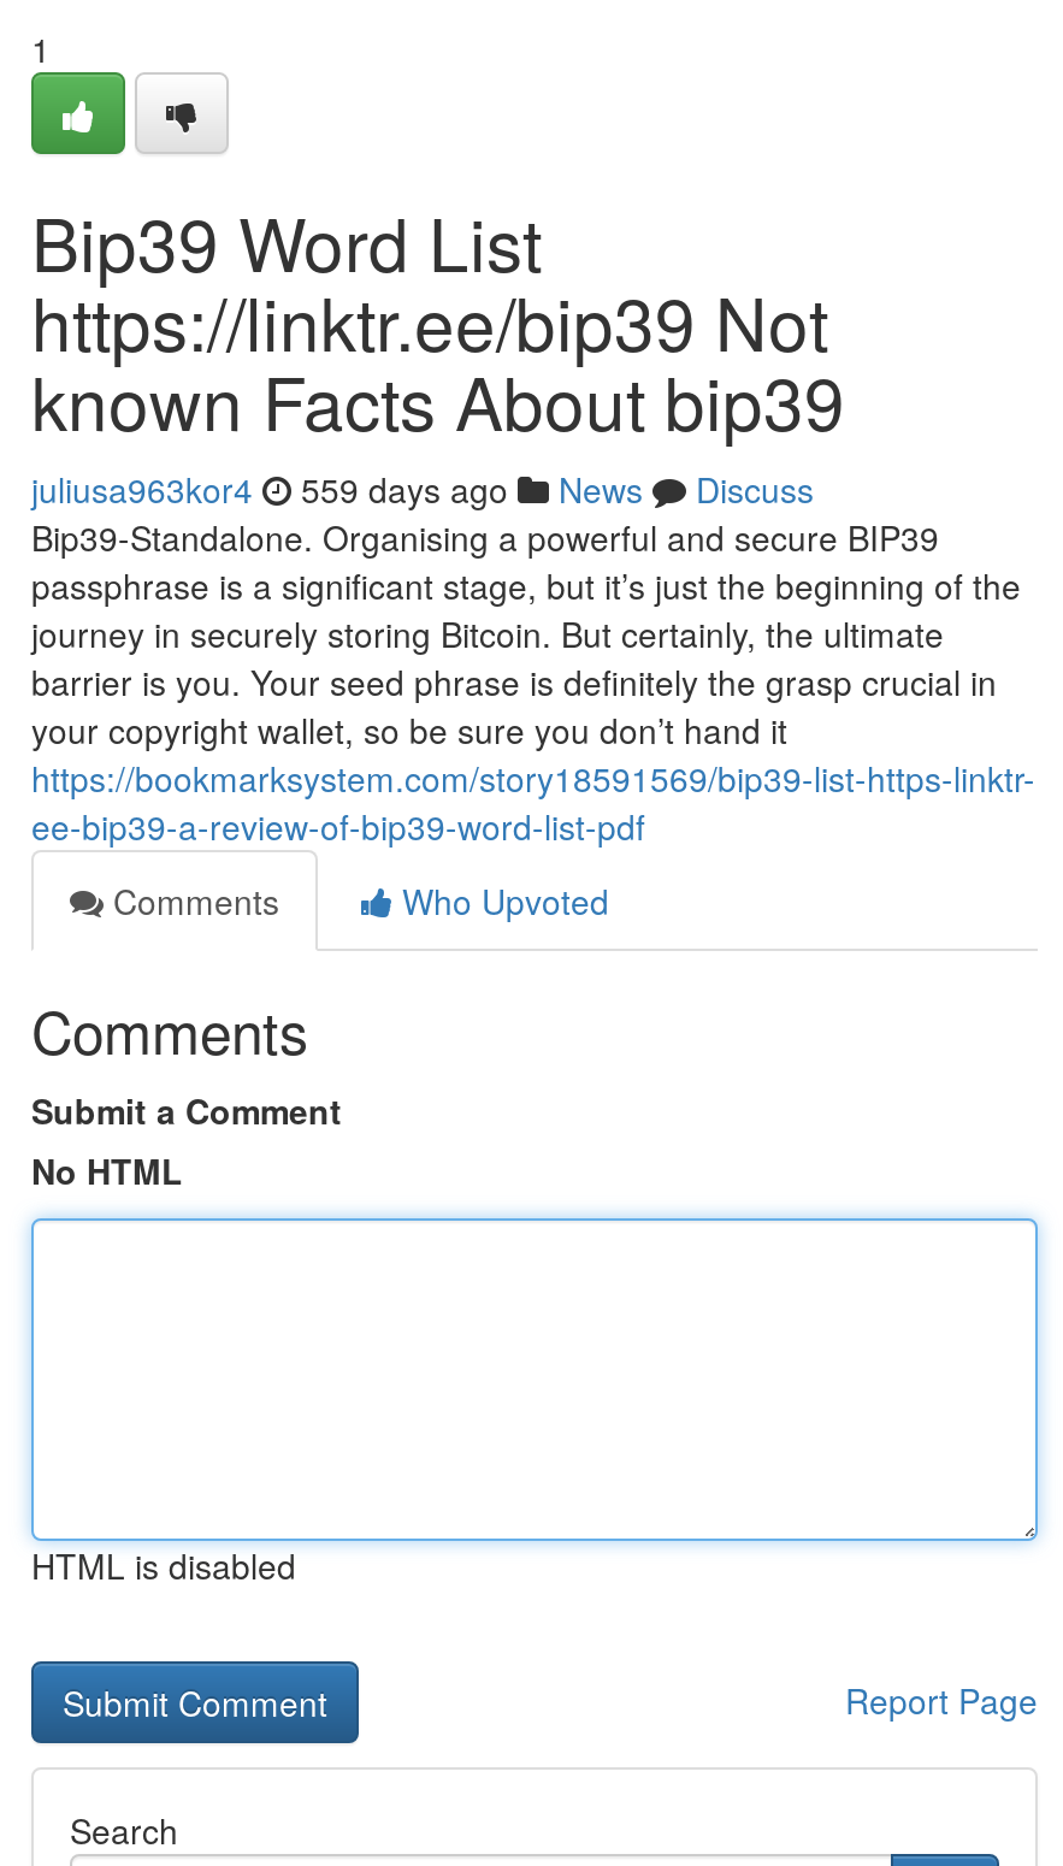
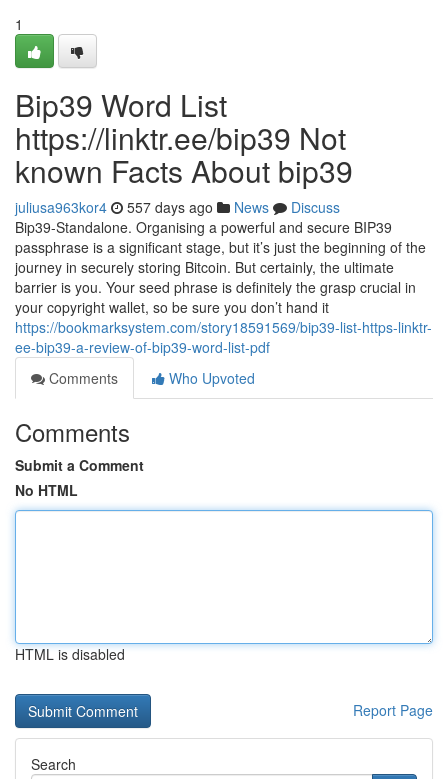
- juliusa963kor4 559 days ago News Discuss
+ juliusa963kor4 557 days ago News Discuss
